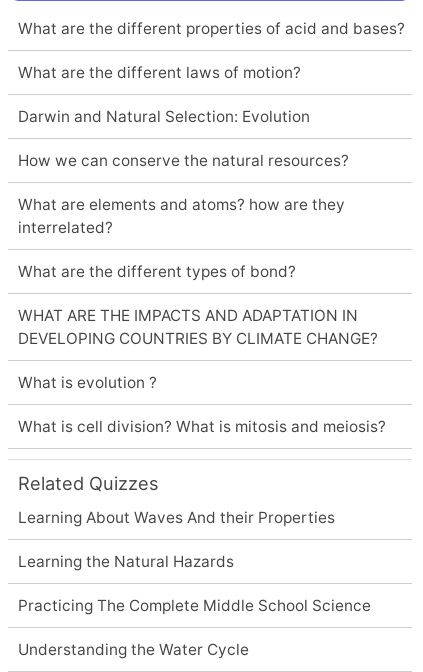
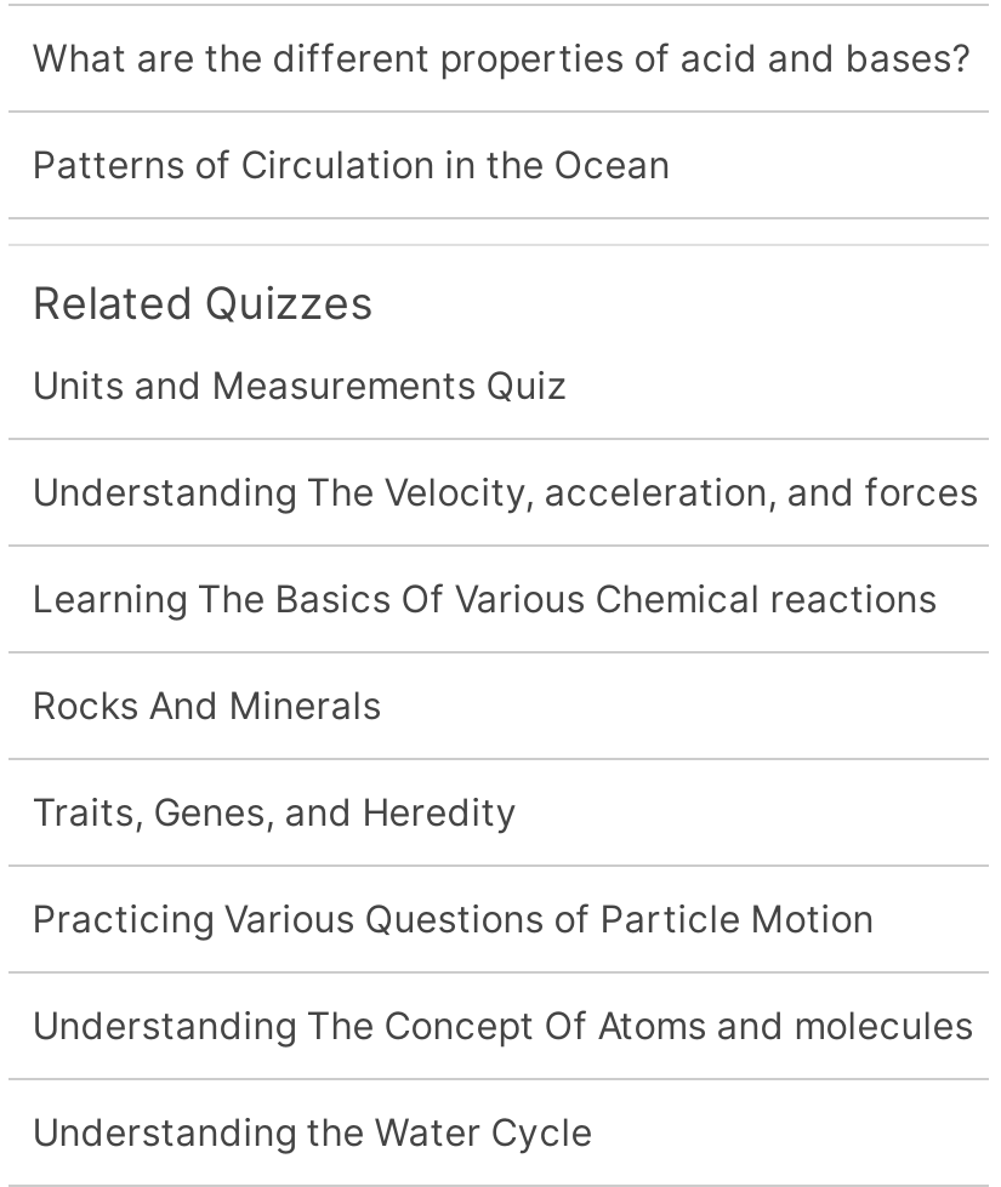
- What are the different laws of motion?
- Darwin and Natural Selection: Evolution
- How we can conserve the natural resources?
- What are elements and atoms? how are they
- interrelated?
- What are the different types of bond?
- WHAT ARE THE IMPACTS AND ADAPTATION IN
- DEVELOPING COUNTRIES BY CLIMATE CHANGE?
- What is evolution ?
- What is cell division? What is mitosis and meiosis?
+ Patterns of Circulation in the Ocean

moved up: Related Quizzes

- Learning About Waves And their Properties
- Learning the Natural Hazards
- Practicing The Complete Middle School Science
+ Units and Measurements Quiz
+ Understanding The Velocity, acceleration, and forces
+ Learning The Basics Of Various Chemical reactions
+ Rocks And Minerals
+ Traits, Genes, and Heredity
+ Practicing Various Questions of Particle Motion
+ Understanding The Concept Of Atoms and molecules
